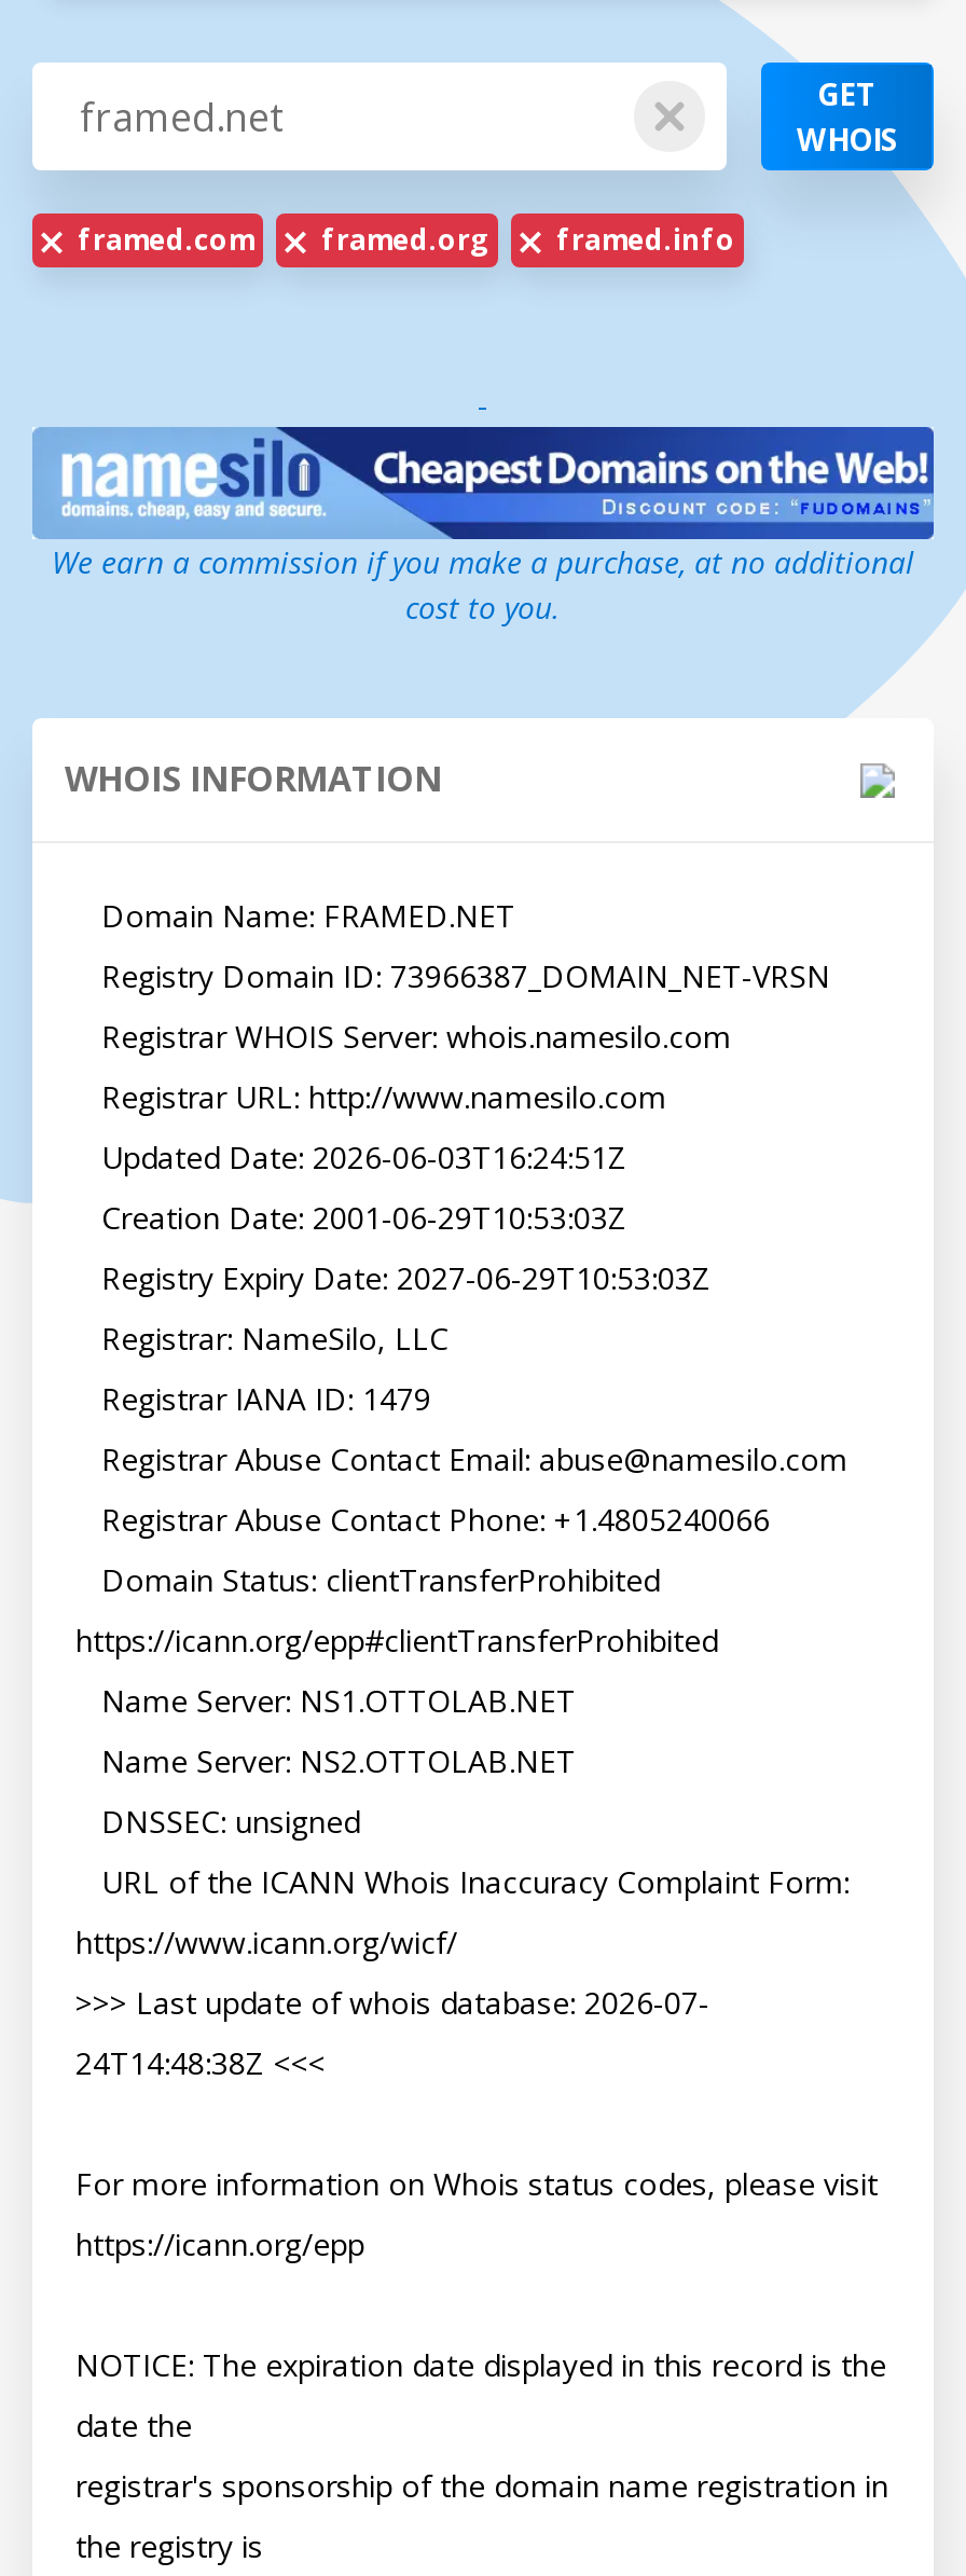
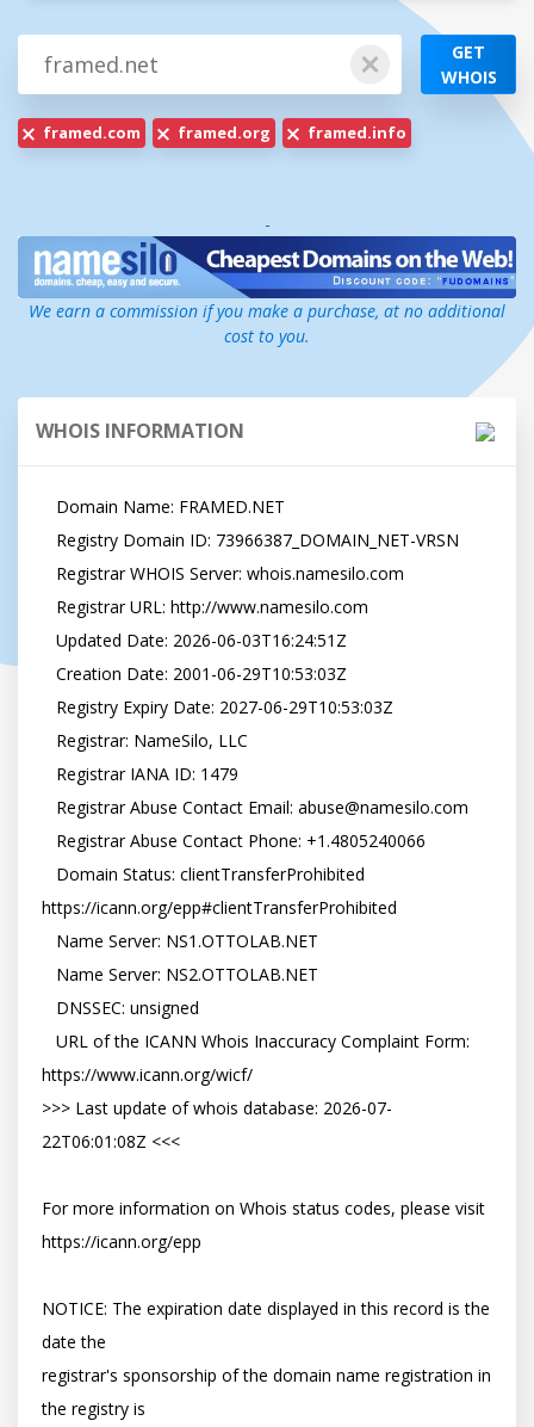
- 24T14:48:38Z <<<
+ 22T06:01:08Z <<<
